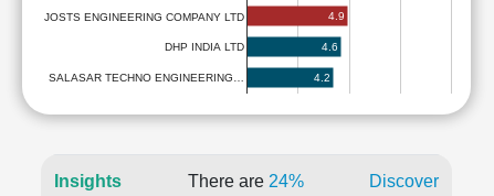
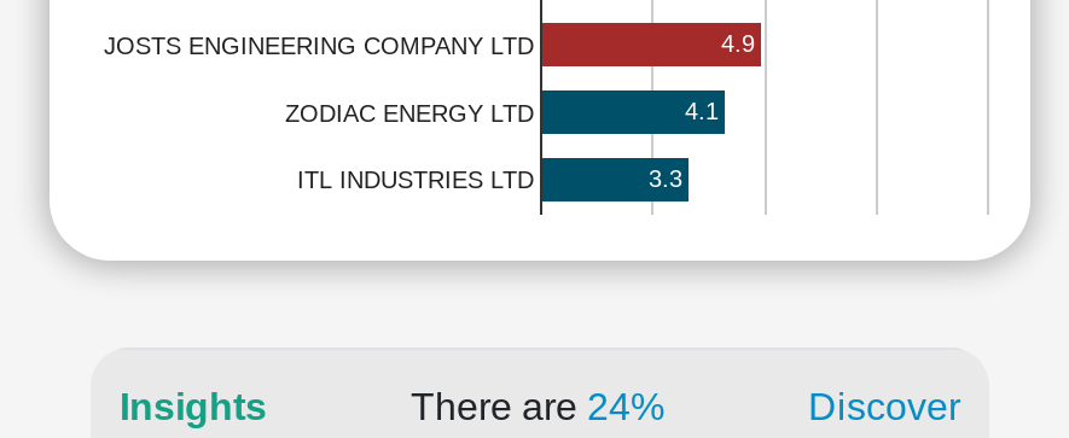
- DHP INDIA LTD
+ ZODIAC ENERGY LTD

- 4.6
+ 4.1

- SALASAR TECHNO ENGINEERING…
+ ITL INDUSTRIES LTD

- 4.2
+ 3.3
